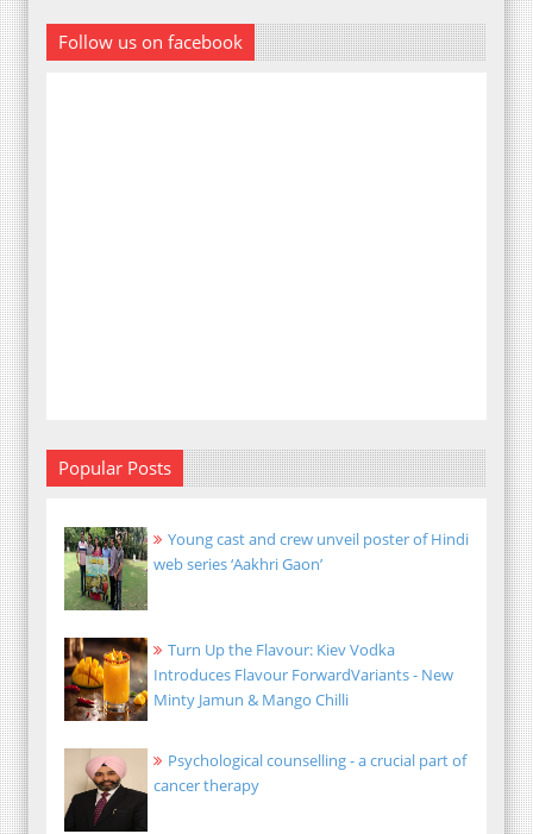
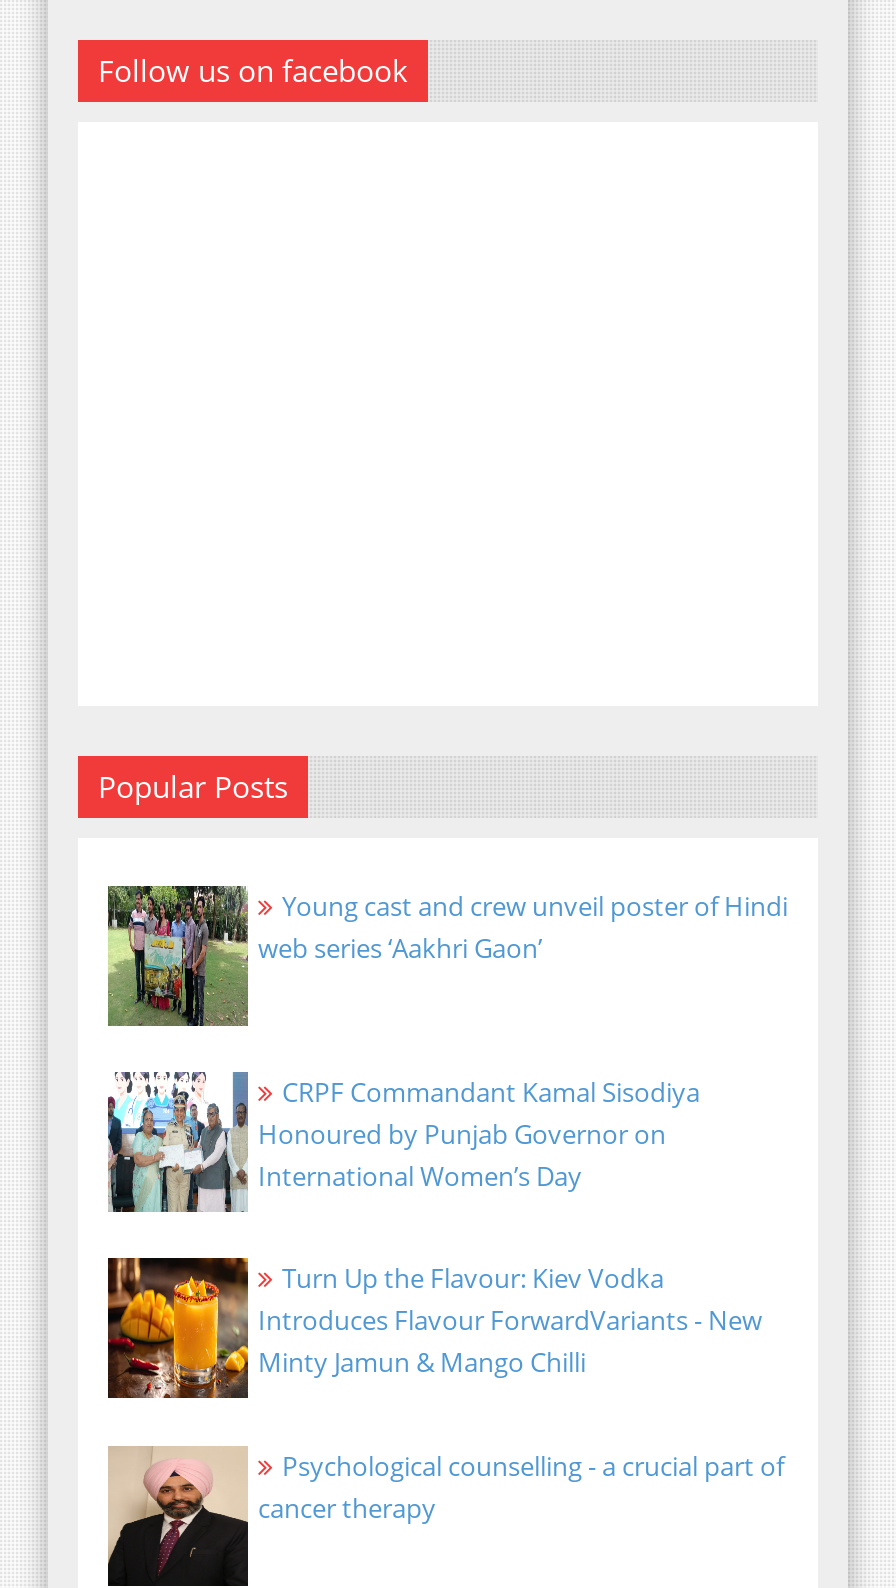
+ [image]
+ CRPF Commandant Kamal Sisodiya
+ Honoured by Punjab Governor on
+ International Women’s Day
